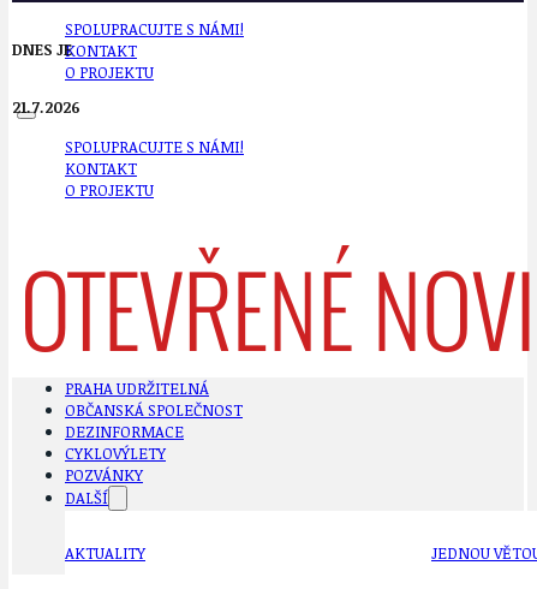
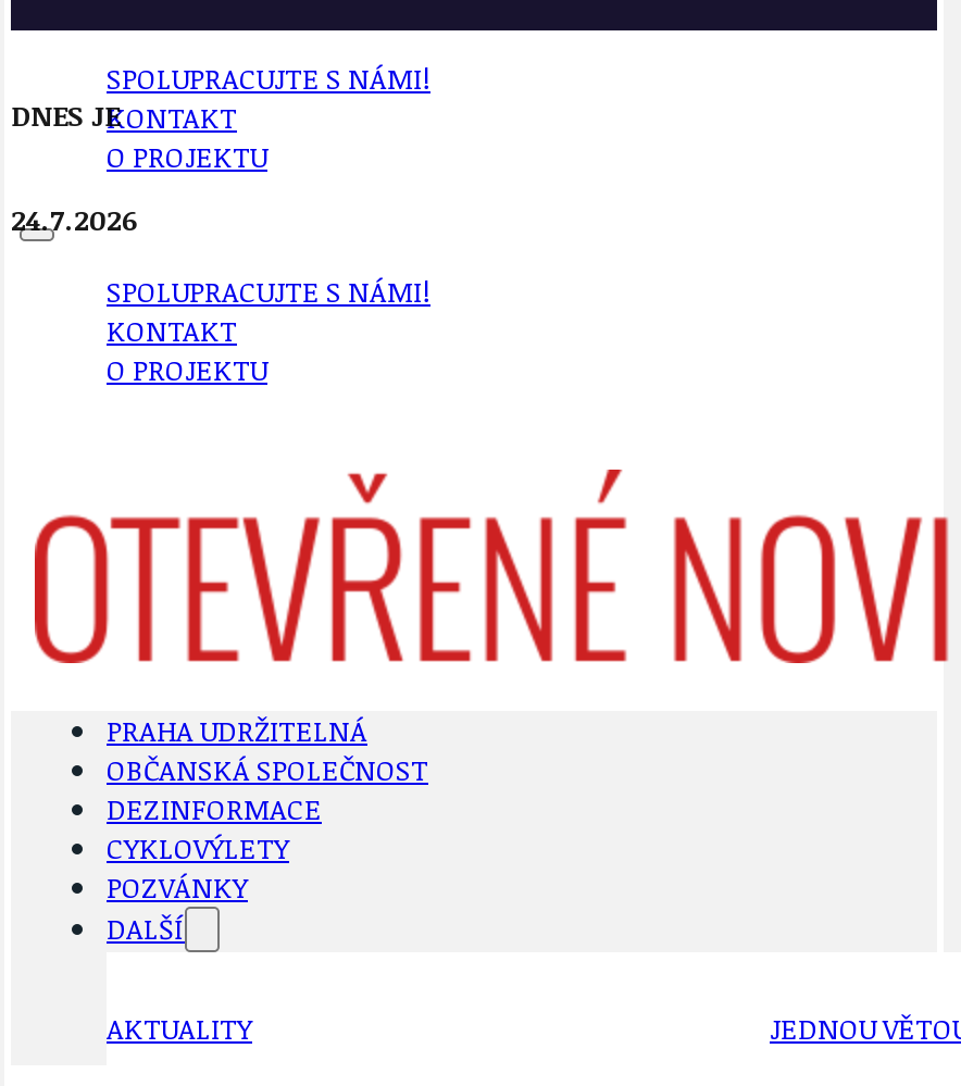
- 21.7.2026
+ 24.7.2026
